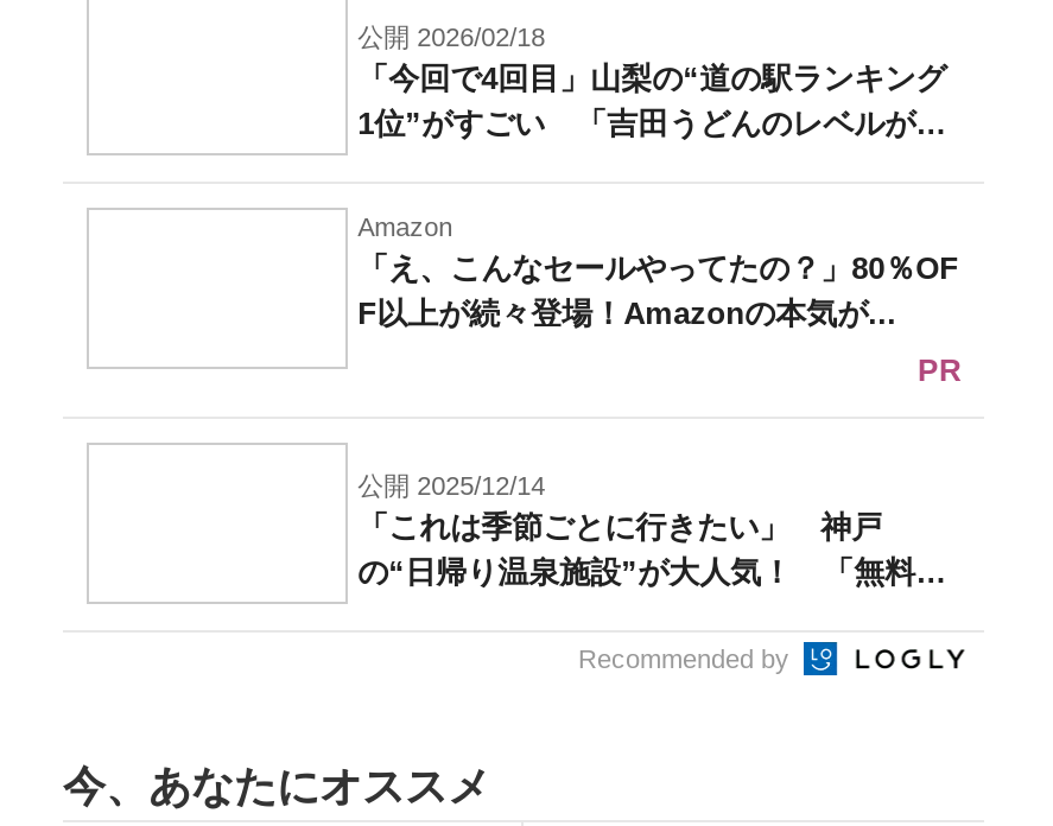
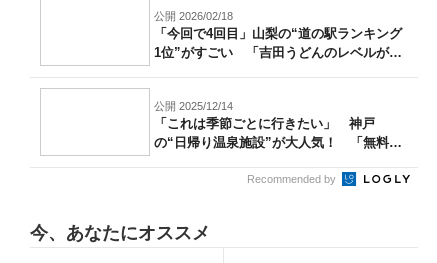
- Amazon
- 「え、こんなセールやってたの？」80％OF
- F以上が続々登場！Amazonの本気が...
- PR
